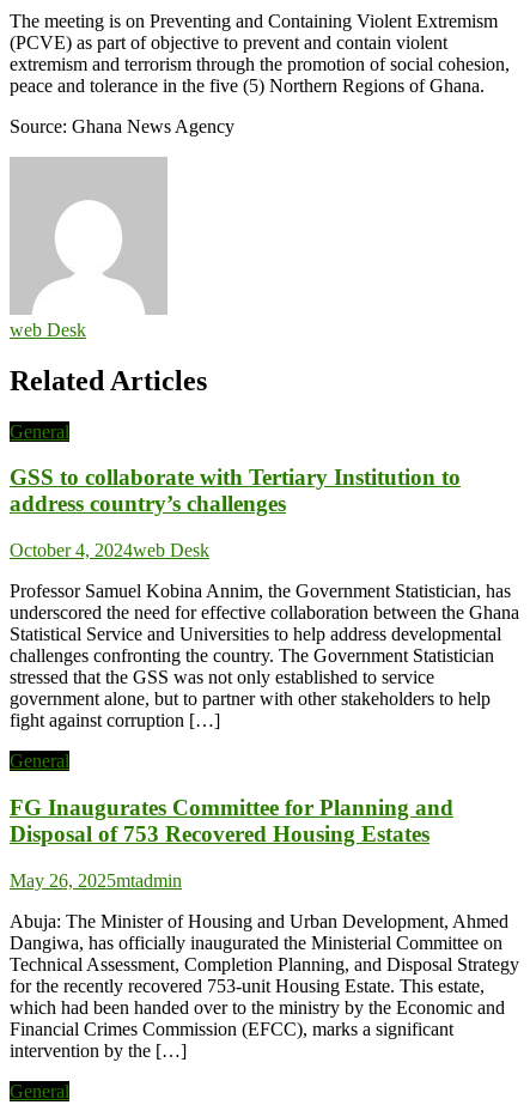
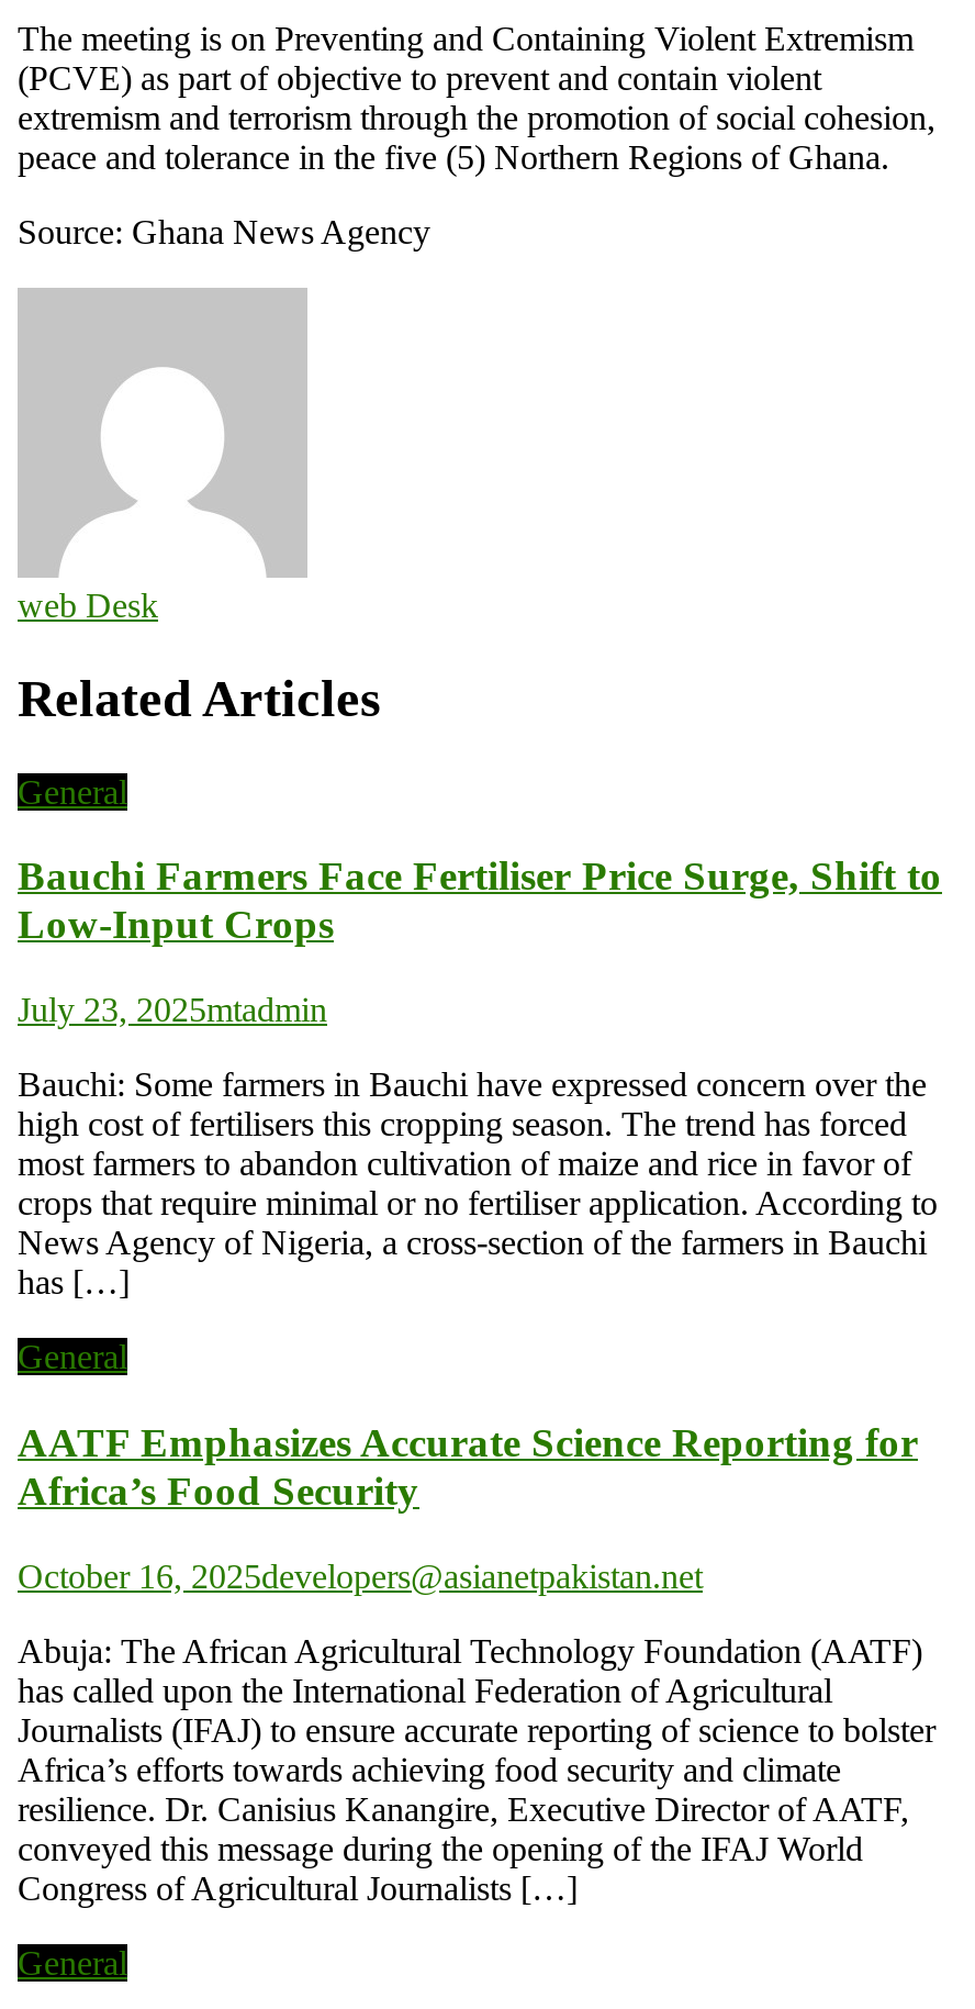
- GSS to collaborate with Tertiary Institution to
- address country’s challenges
+ Bauchi Farmers Face Fertiliser Price Surge, Shift to
+ Low-Input Crops

- October 4, 2024web Desk
+ July 23, 2025mtadmin

- Professor Samuel Kobina Annim, the Government Statistician, has
- underscored the need for effective collaboration between the Ghana
- Statistical Service and Universities to help address developmental
- challenges confronting the country. The Government Statistician
- stressed that the GSS was not only established to service
- government alone, but to partner with other stakeholders to help
- fight against corruption […]
+ Bauchi: Some farmers in Bauchi have expressed concern over the
+ high cost of fertilisers this cropping season. The trend has forced
+ most farmers to abandon cultivation of maize and rice in favor of
+ crops that require minimal or no fertiliser application. According to
+ News Agency of Nigeria, a cross-section of the farmers in Bauchi
+ has […]

- FG Inaugurates Committee for Planning and
- Disposal of 753 Recovered Housing Estates
+ AATF Emphasizes Accurate Science Reporting for
+ Africa’s Food Security

- May 26, 2025mtadmin
+ October 16, 2025developers@asianetpakistan.net

- Abuja: The Minister of Housing and Urban Development, Ahmed
- Dangiwa, has officially inaugurated the Ministerial Committee on
- Technical Assessment, Completion Planning, and Disposal Strategy
- for the recently recovered 753-unit Housing Estate. This estate,
- which had been handed over to the ministry by the Economic and
- Financial Crimes Commission (EFCC), marks a significant
- intervention by the […]
+ Abuja: The African Agricultural Technology Foundation (AATF)
+ has called upon the International Federation of Agricultural
+ Journalists (IFAJ) to ensure accurate reporting of science to bolster
+ Africa’s efforts towards achieving food security and climate
+ resilience. Dr. Canisius Kanangire, Executive Director of AATF,
+ conveyed this message during the opening of the IFAJ World
+ Congress of Agricultural Journalists […]
